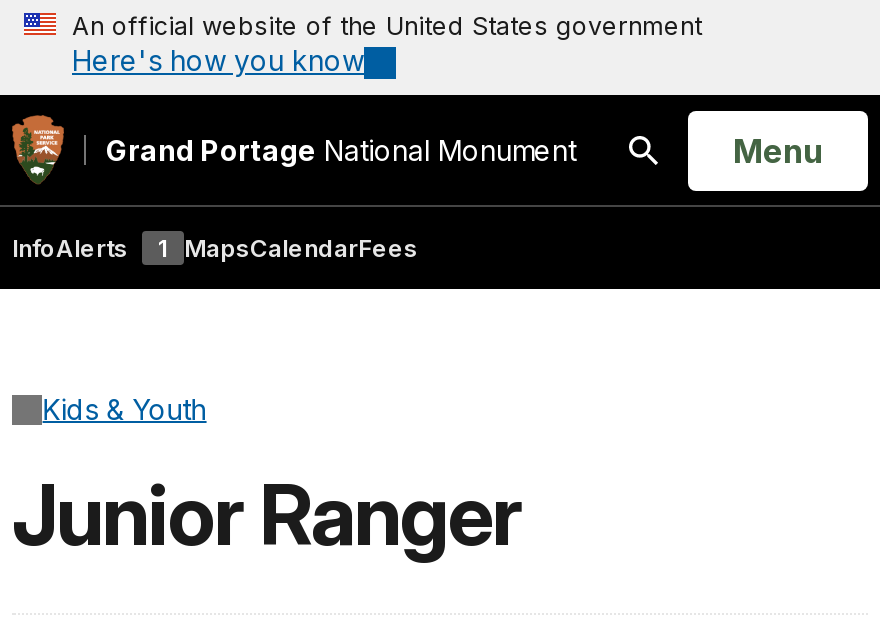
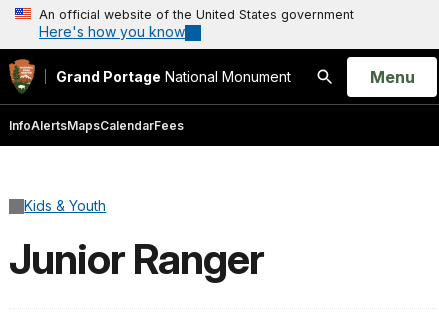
- InfoAlerts
- 1 MapsCalendarFees
+ InfoAlertsMapsCalendarFees
